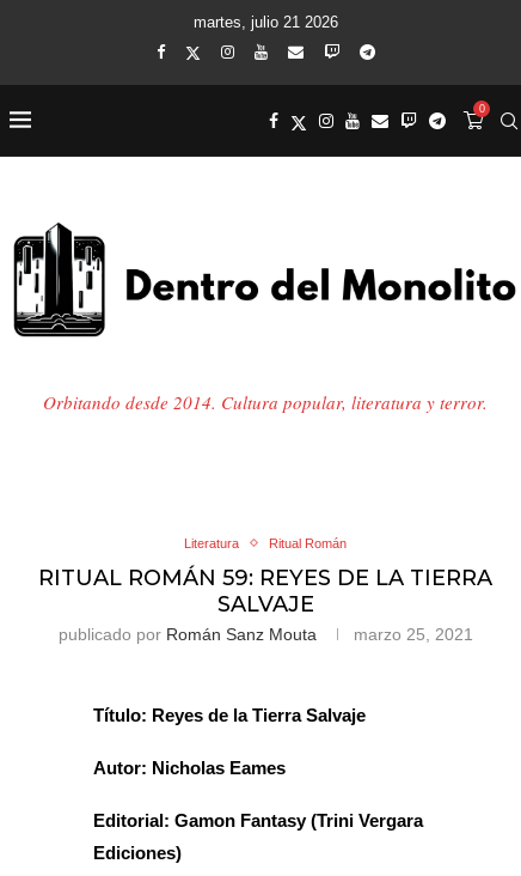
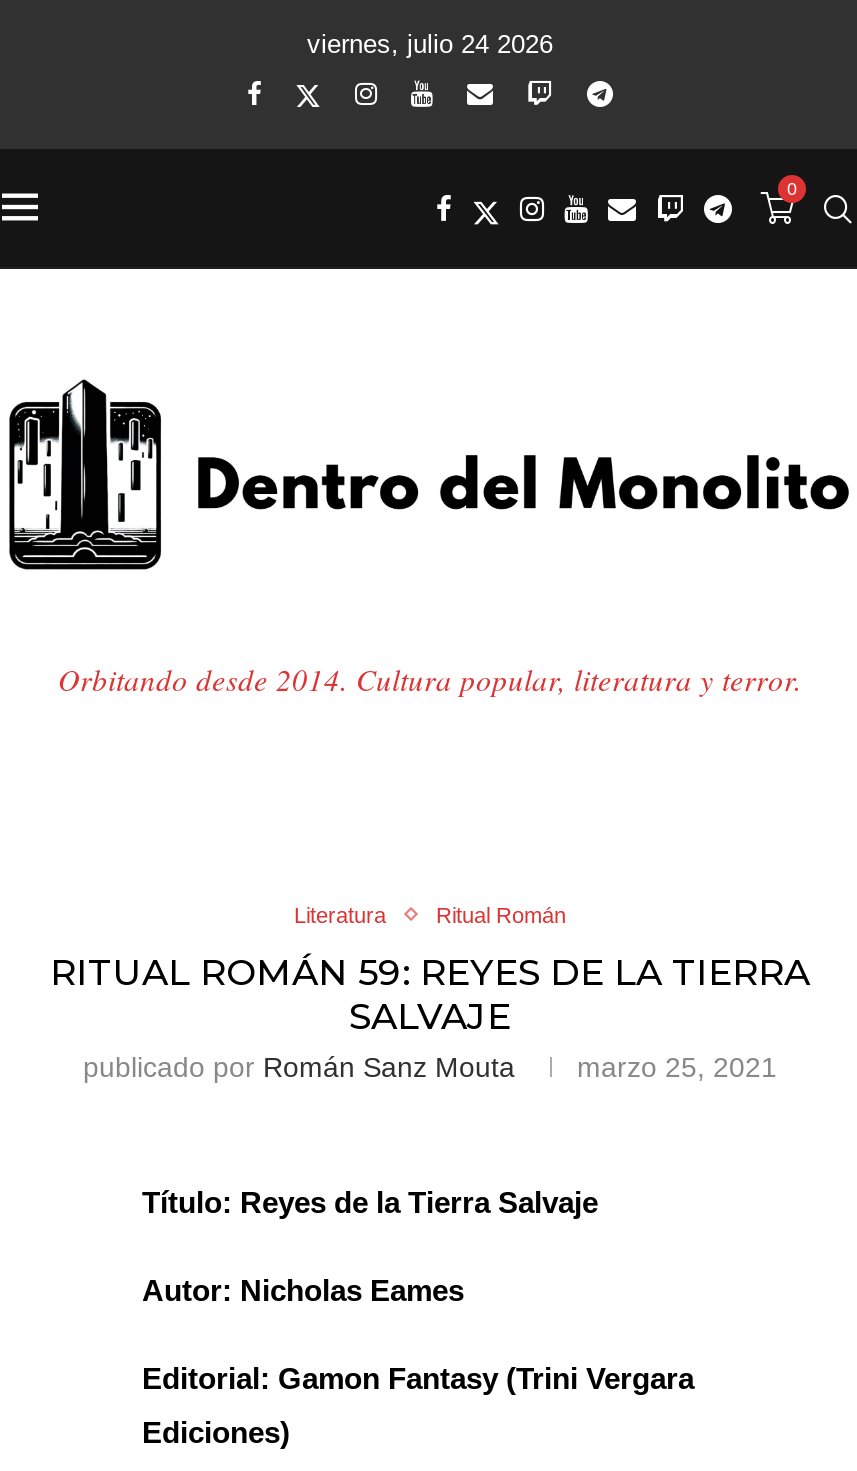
- martes, julio 21 2026
+ viernes, julio 24 2026
